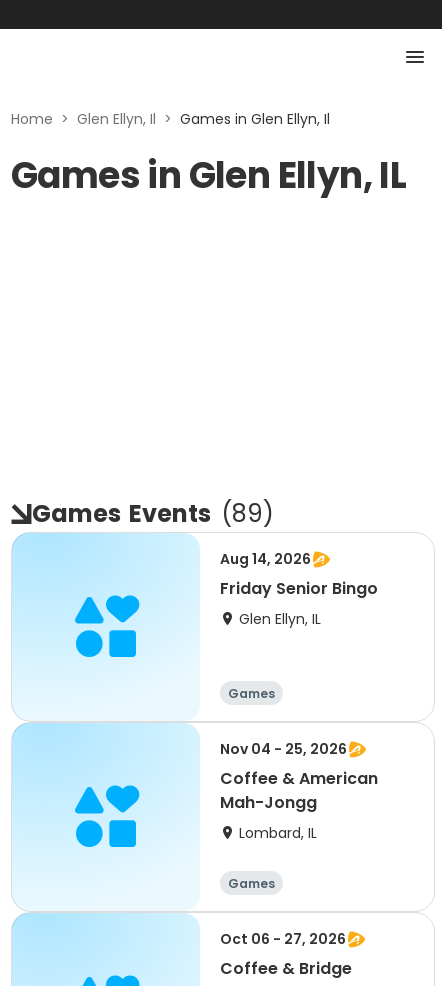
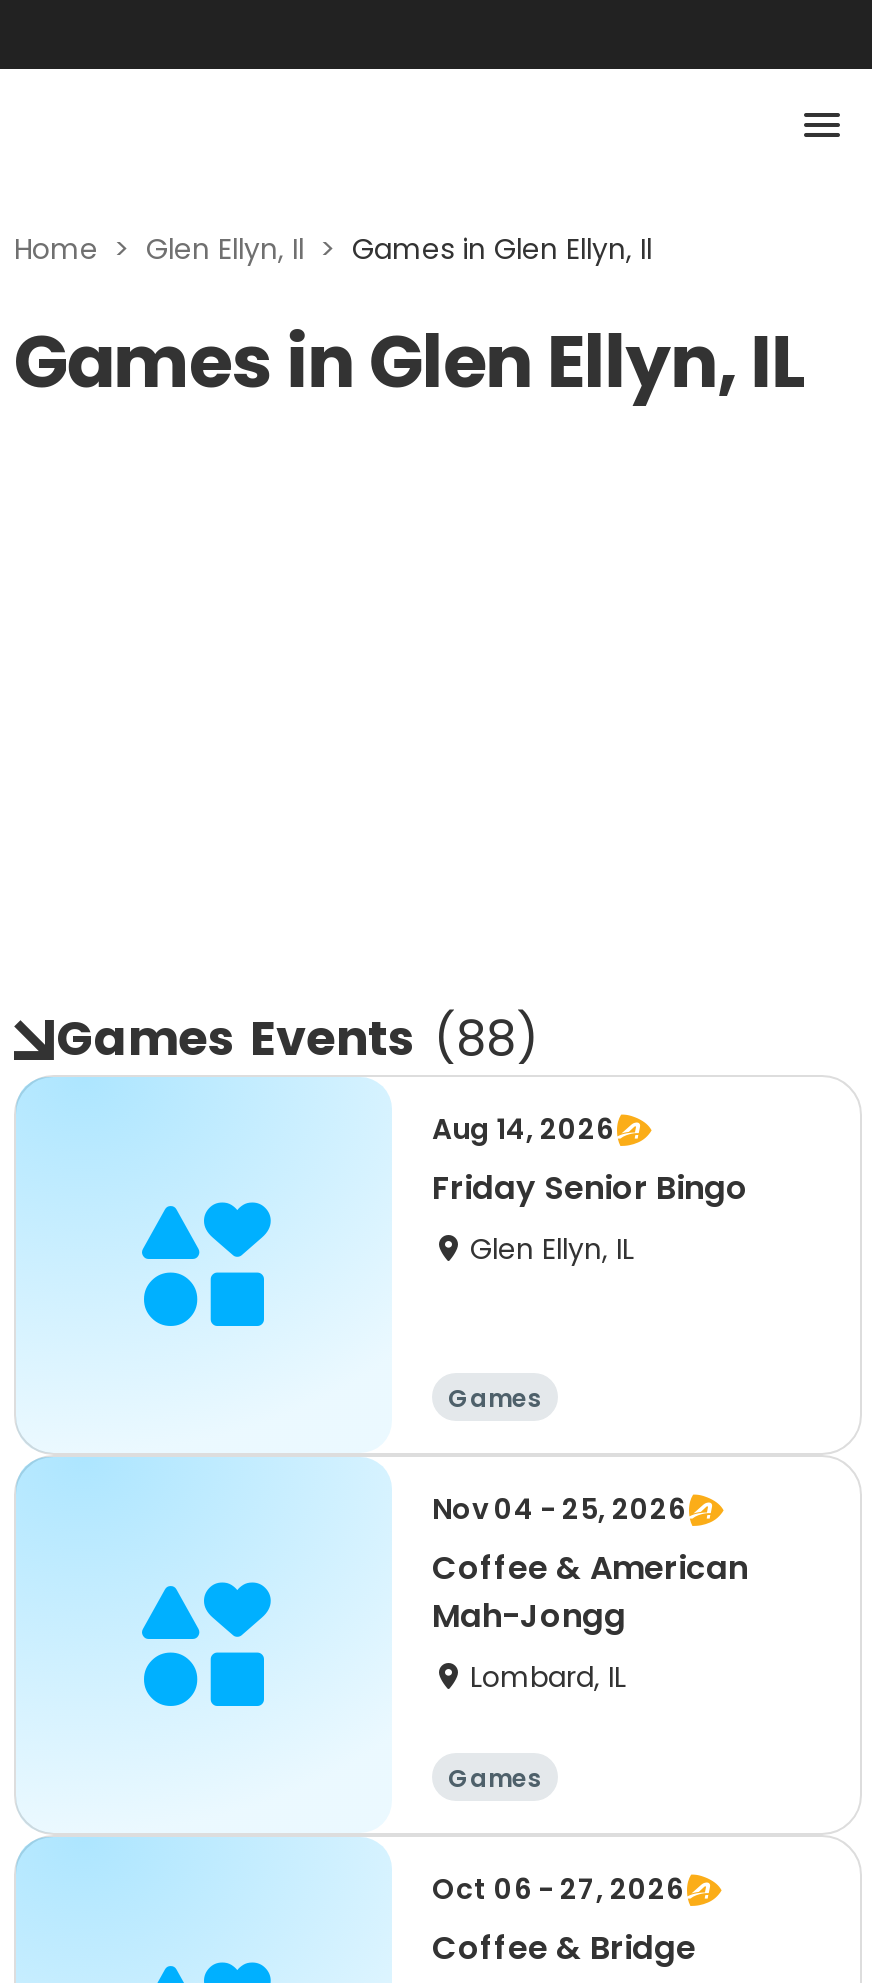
- Games Events (89)
+ Games Events (88)
